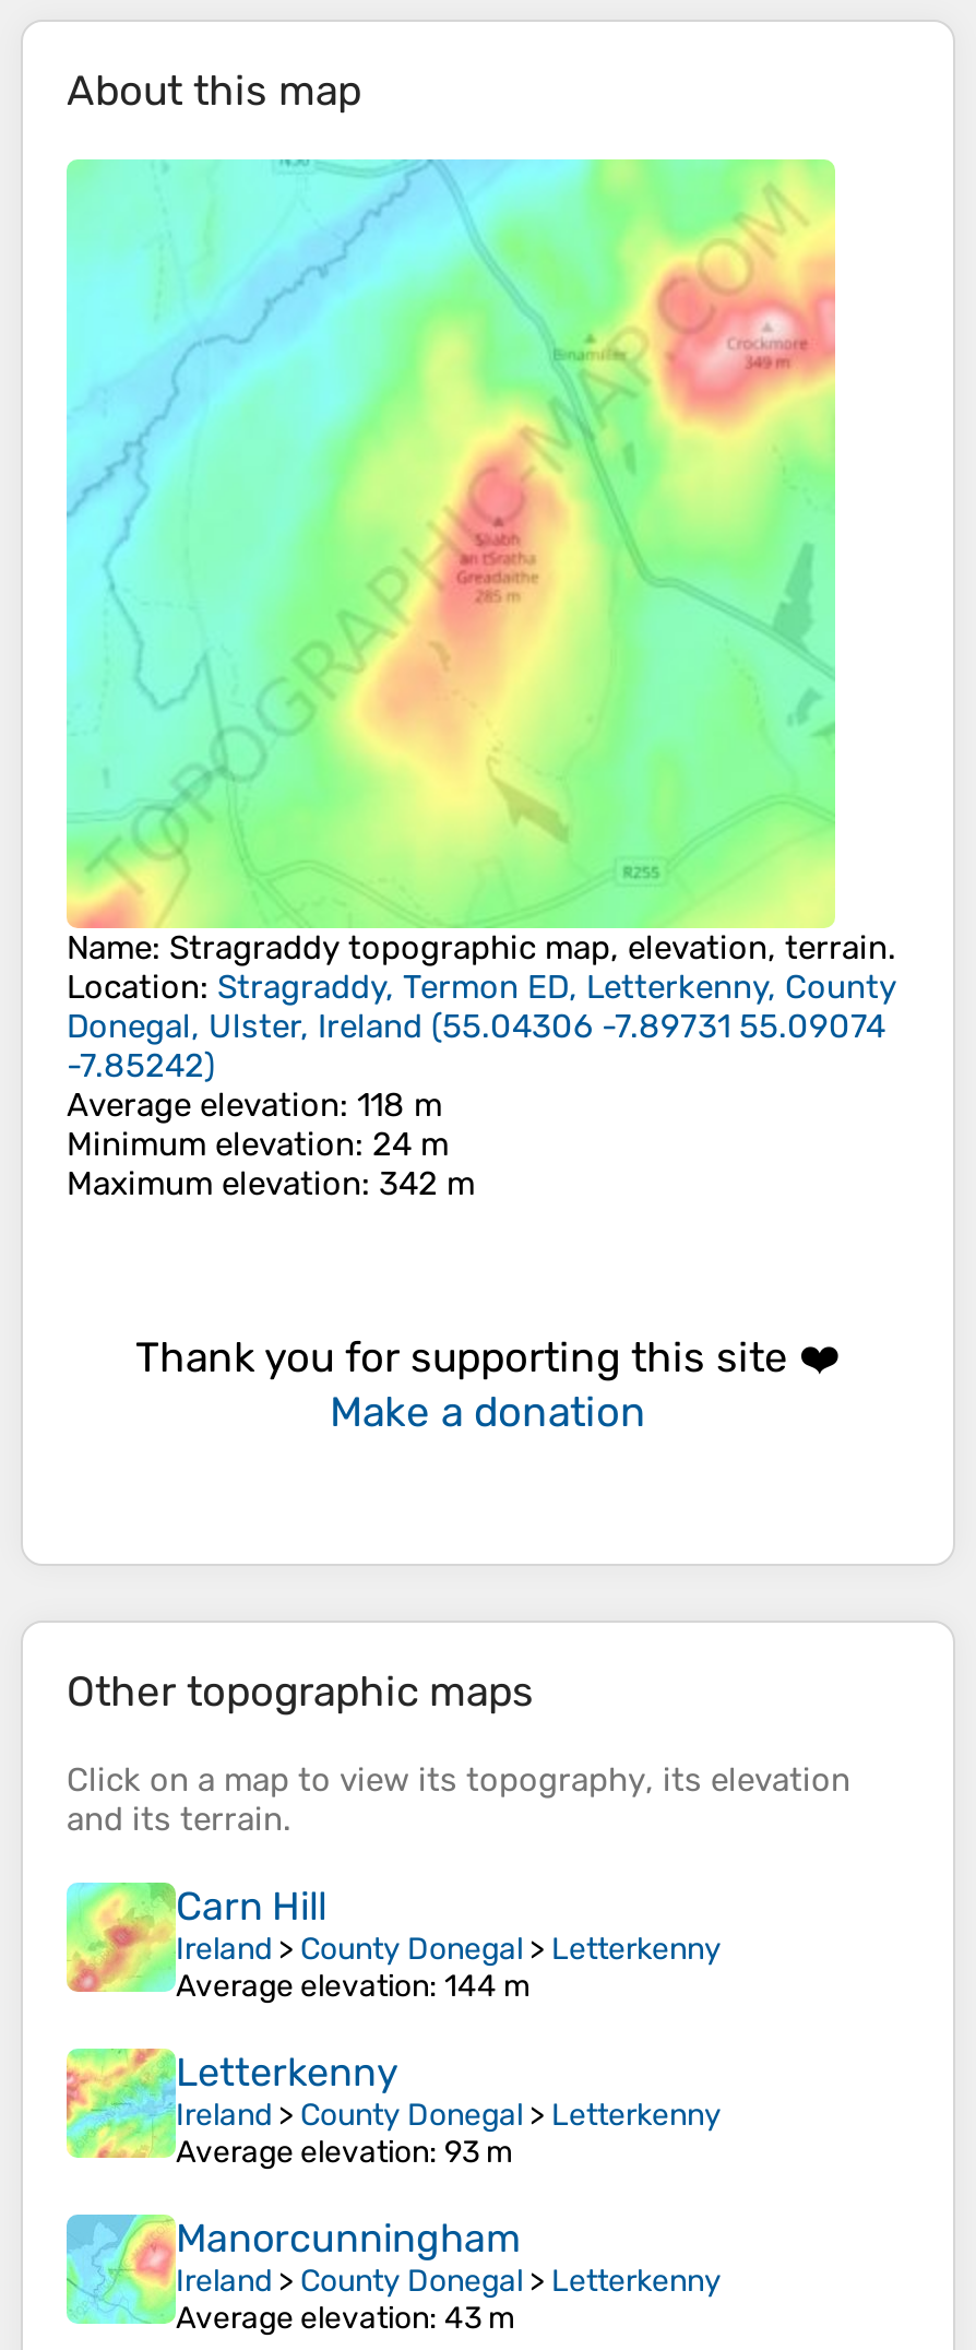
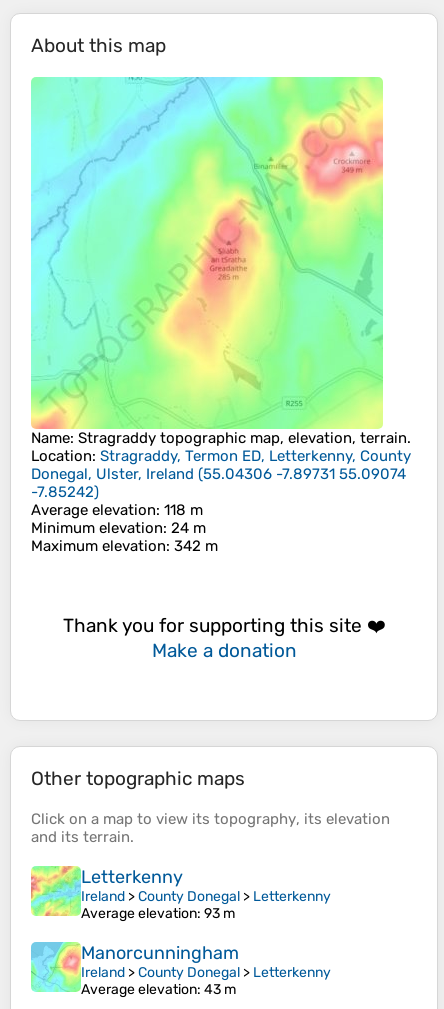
- [image]
- Carn Hill
- Ireland > County Donegal > Letterkenny
- Average elevation: 144 m
